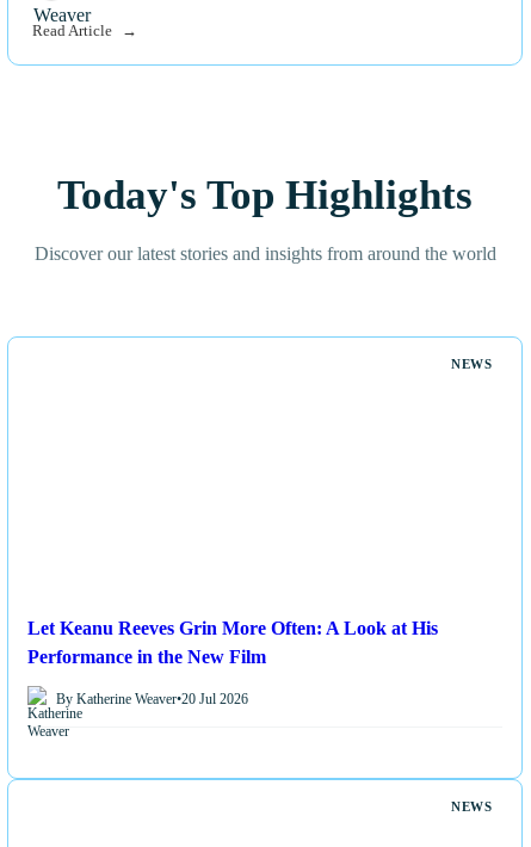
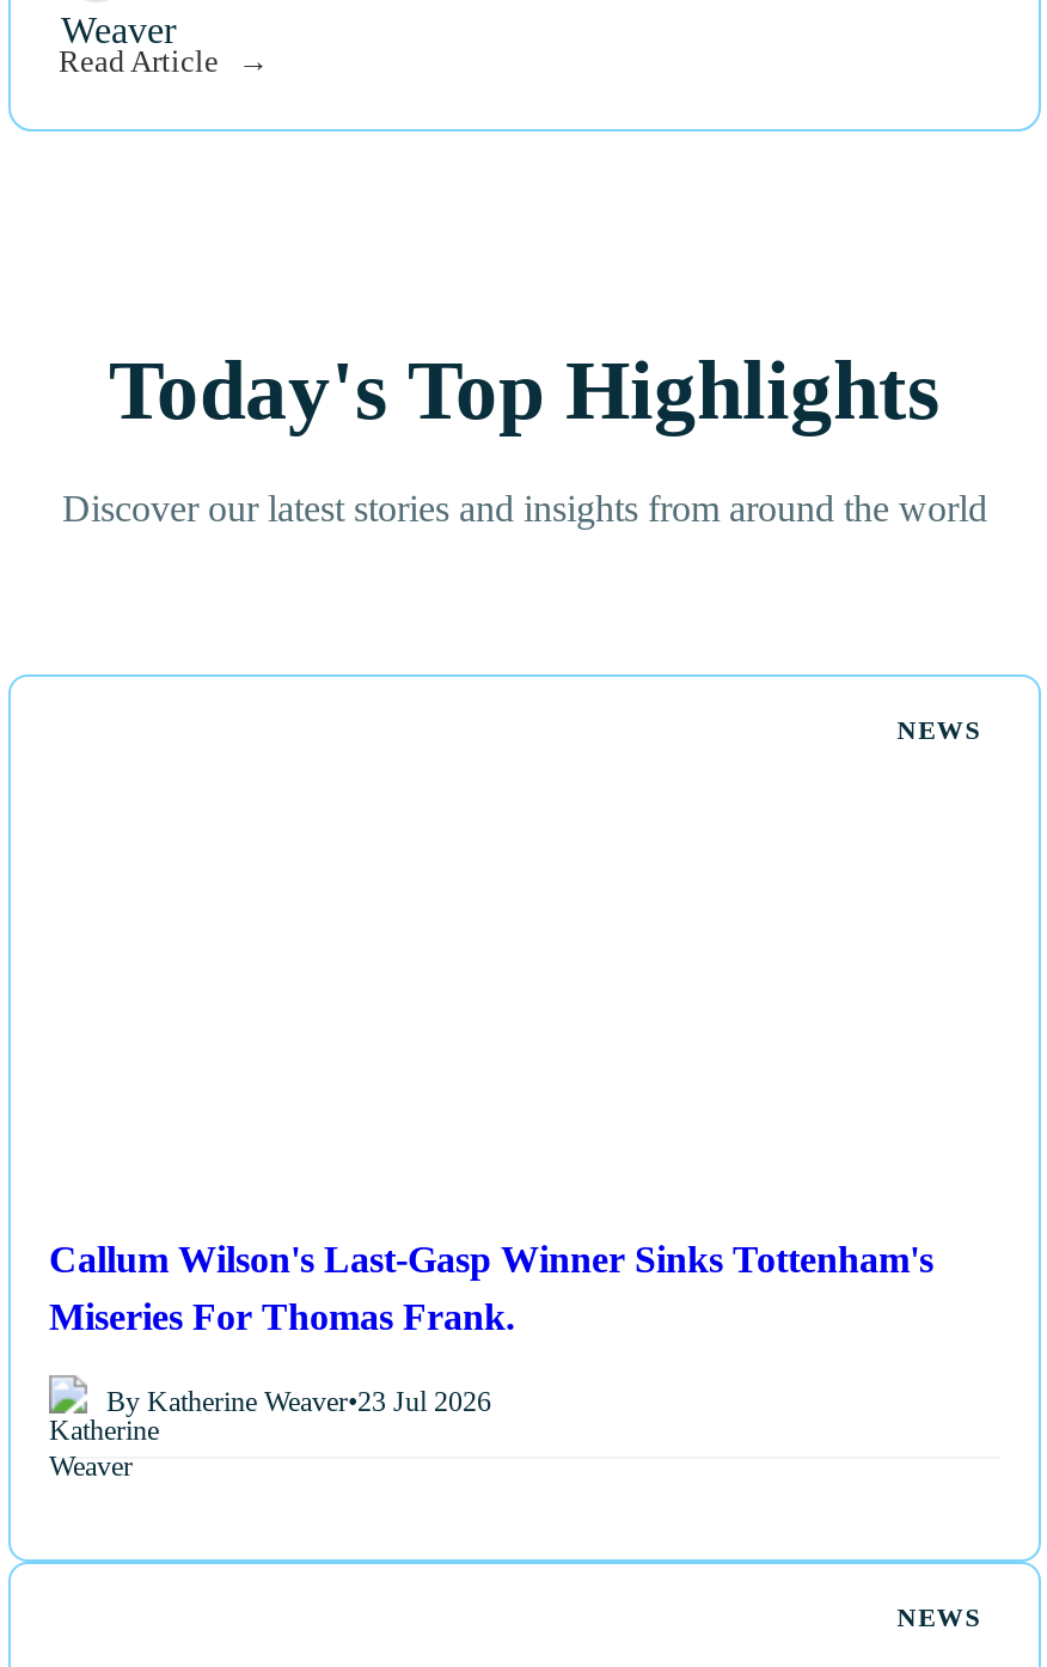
- Let Keanu Reeves Grin More Often: A Look at His
- Performance in the New Film
+ Callum Wilson's Last-Gasp Winner Sinks Tottenham's
+ Miseries For Thomas Frank.

- By Katherine Weaver•20 Jul 2026
+ By Katherine Weaver•23 Jul 2026
